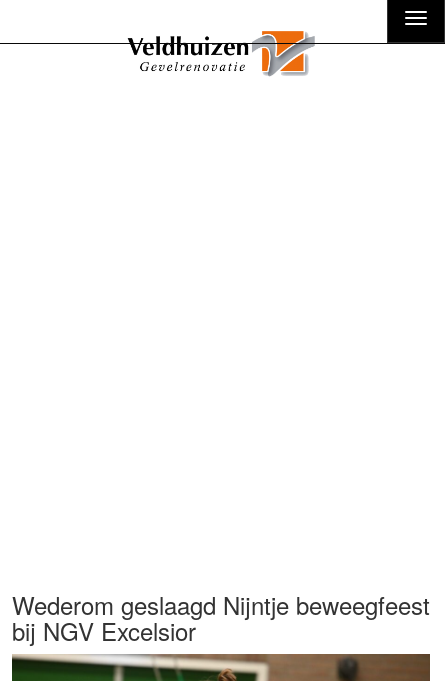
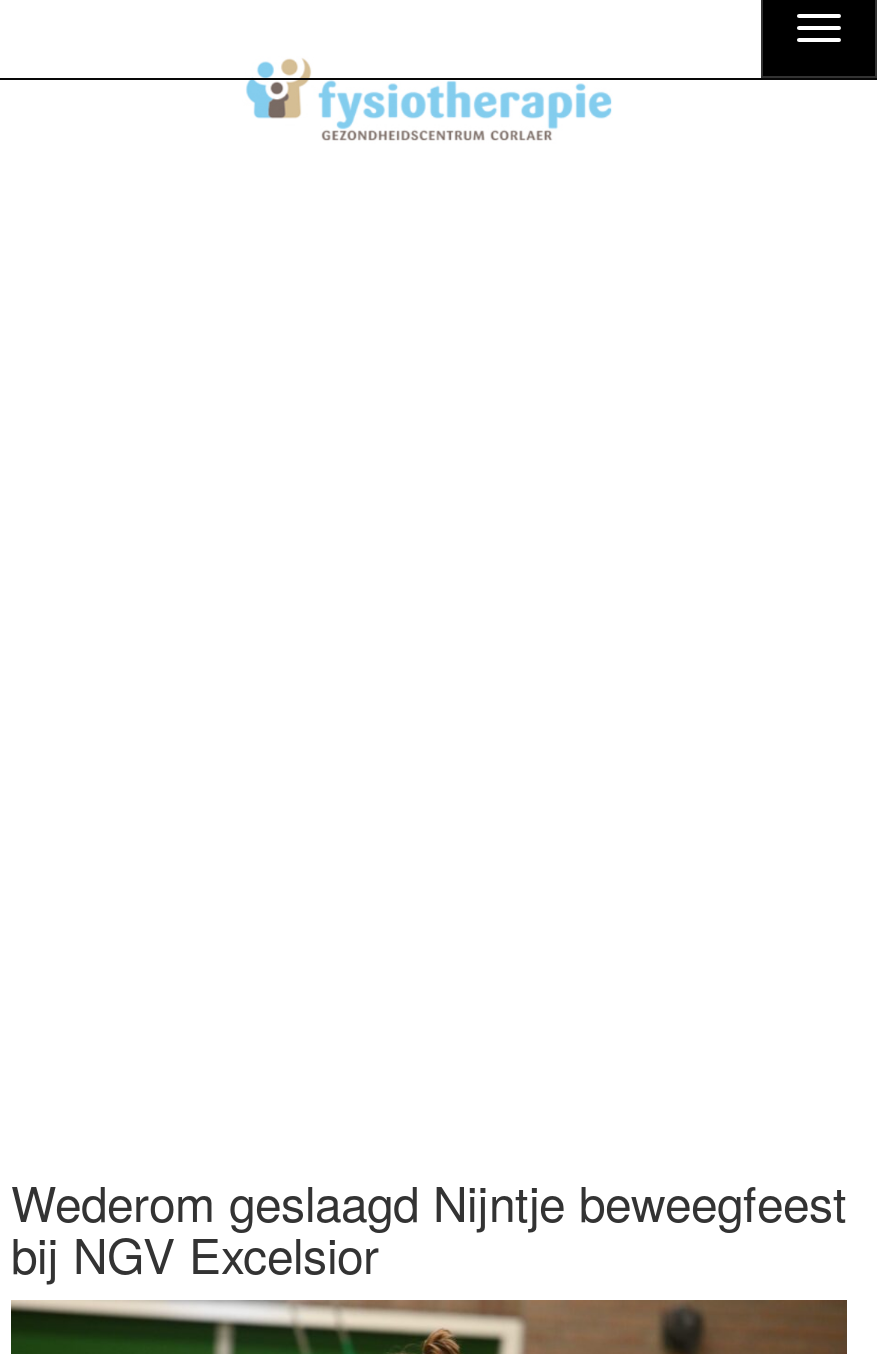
- [image]
+ [image]
